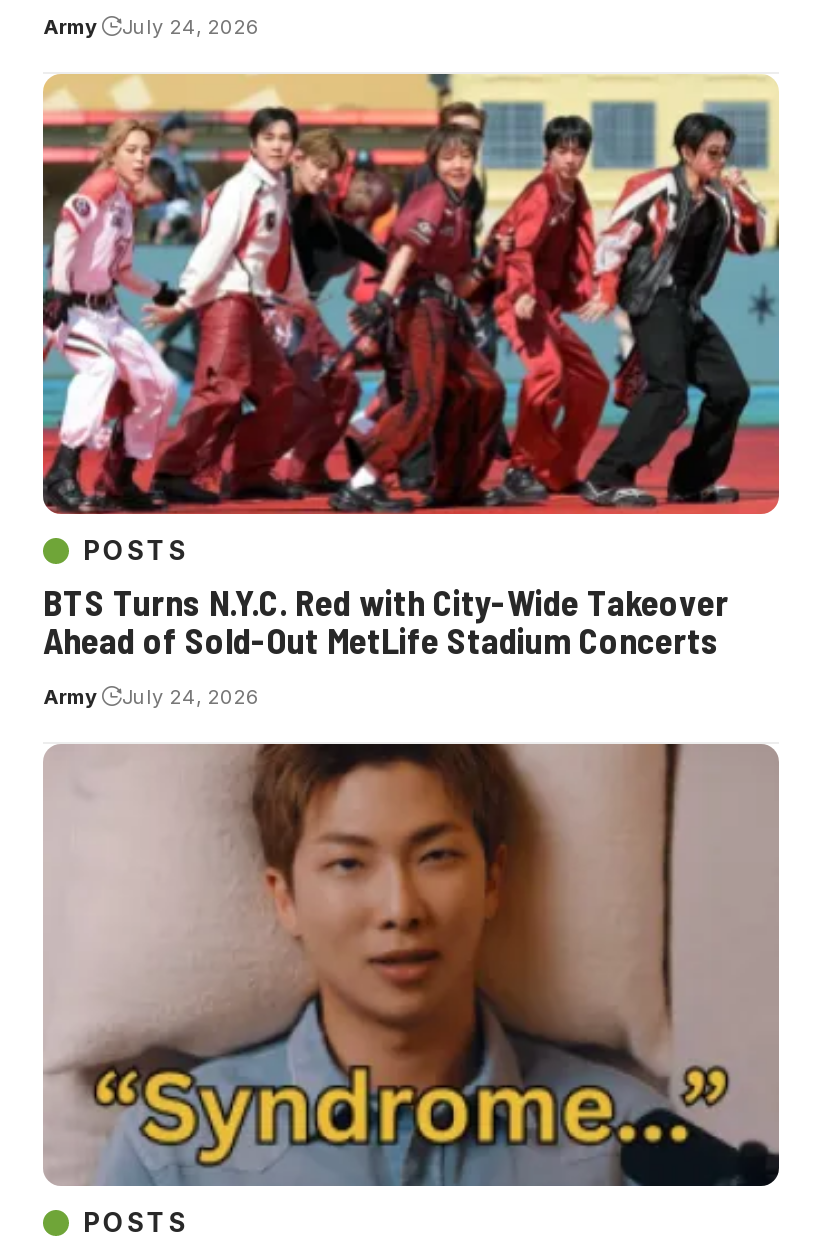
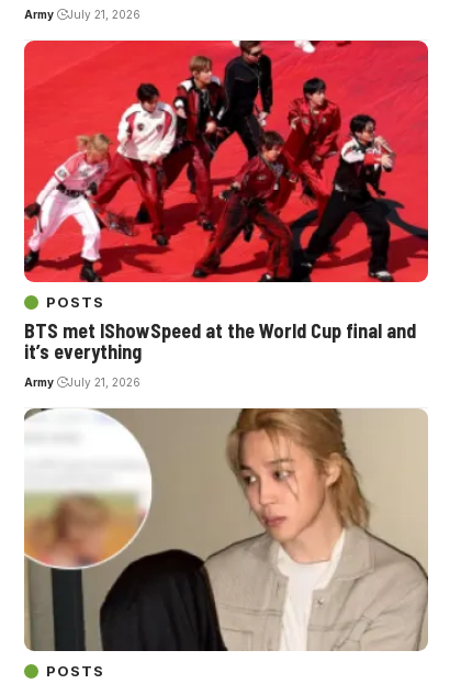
- Army July 24, 2026
+ Army July 21, 2026

- [image]
- BTS Turns N.Y.C. Red with City-Wide Takeover
- Ahead of Sold-Out MetLife Stadium Concerts
+ [image]
+ BTS met IShowSpeed at the World Cup final and
+ it’s everything

- Army July 24, 2026
+ Army July 21, 2026

- [image]
+ [image]
